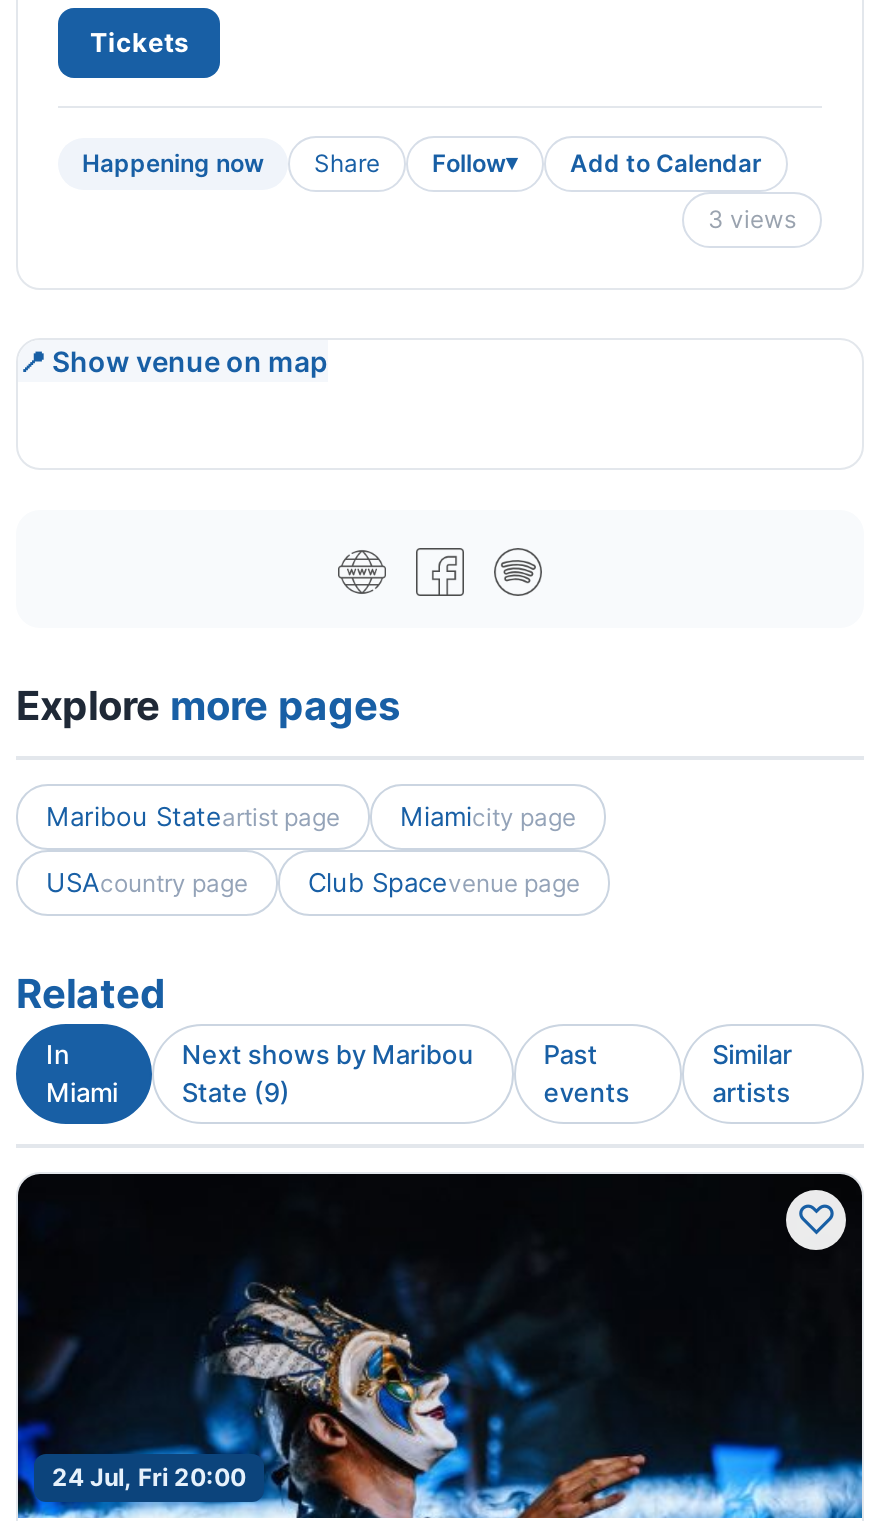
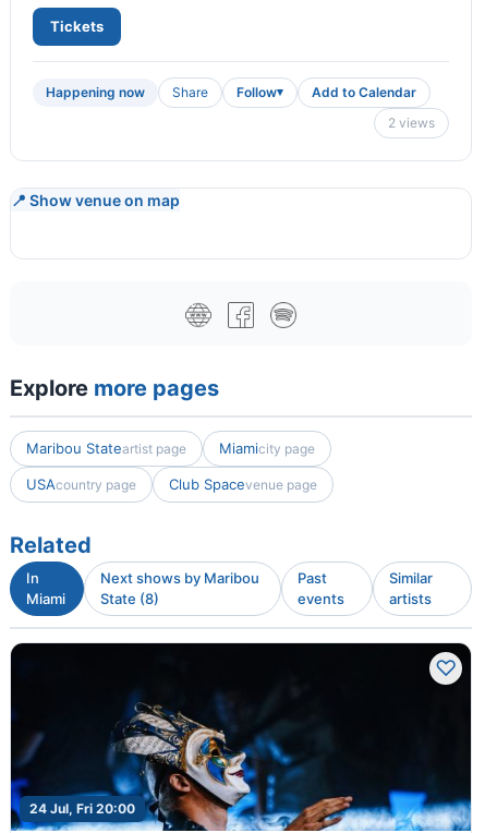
- 3 views
+ 2 views

- Miami State (9)
+ Miami State (8)
